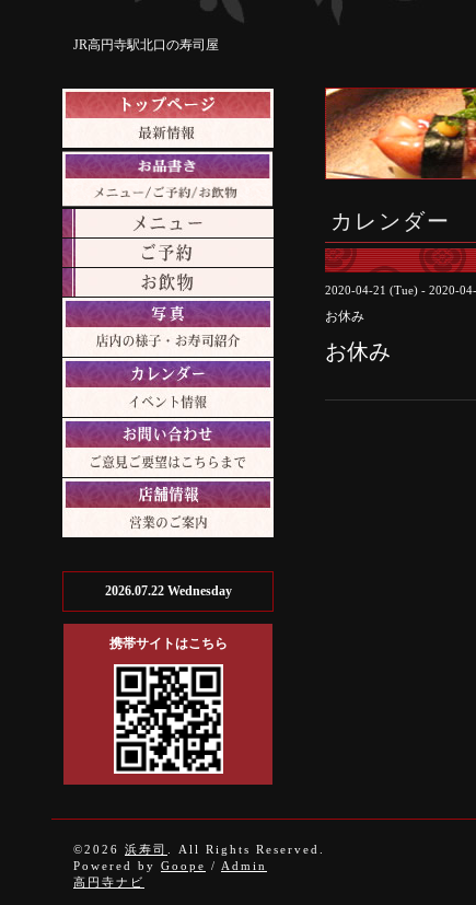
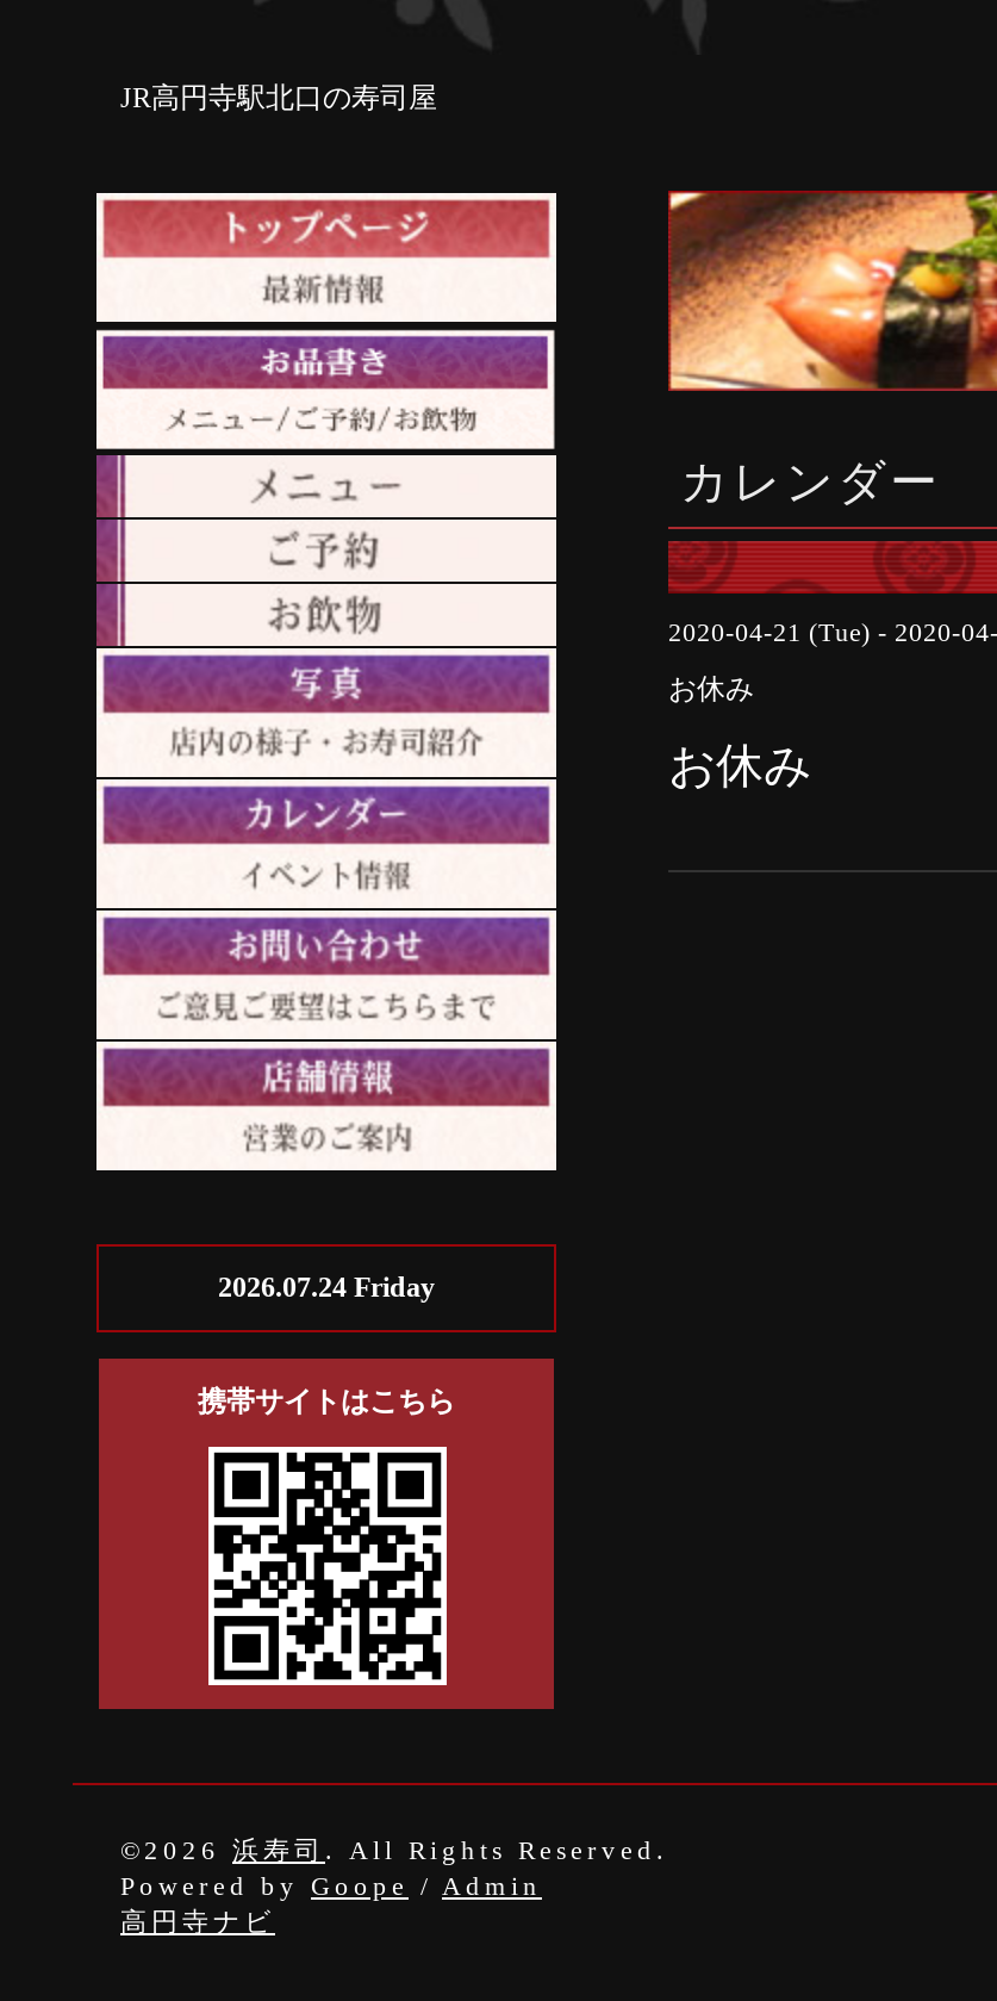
- 2026.07.22 Wednesday
+ 2026.07.24 Friday
